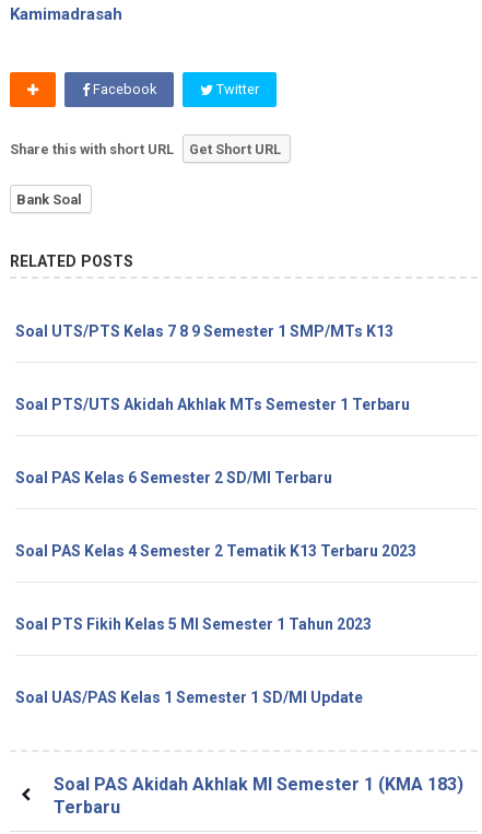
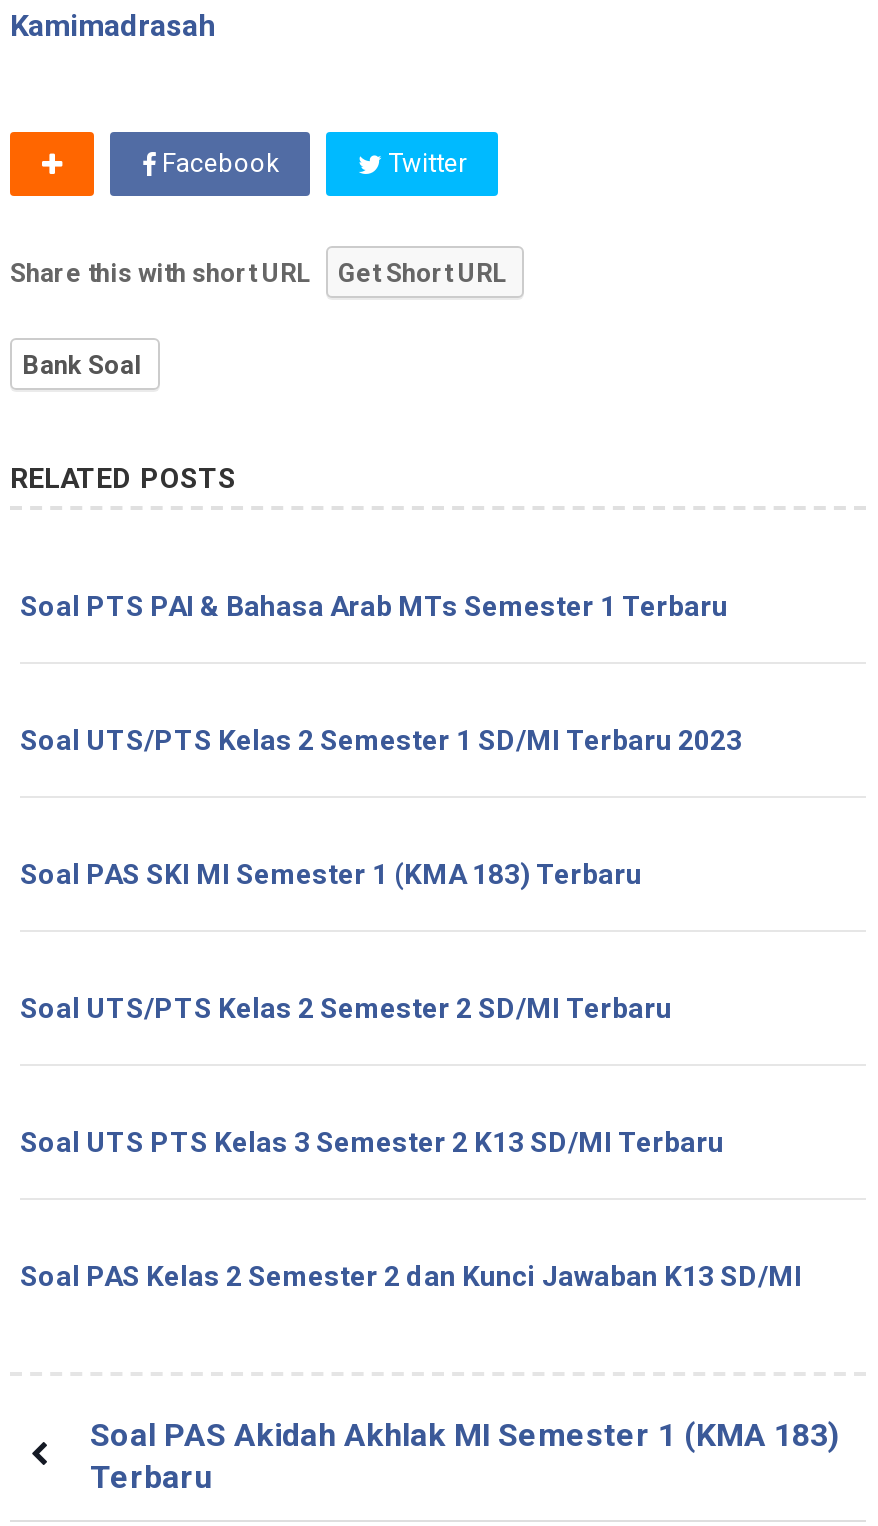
- Soal UTS/PTS Kelas 7 8 9 Semester 1 SMP/MTs K13
+ Soal PTS PAI & Bahasa Arab MTs Semester 1 Terbaru

- Soal PTS/UTS Akidah Akhlak MTs Semester 1 Terbaru
+ Soal UTS/PTS Kelas 2 Semester 1 SD/MI Terbaru 2023

- Soal PAS Kelas 6 Semester 2 SD/MI Terbaru
+ Soal PAS SKI MI Semester 1 (KMA 183) Terbaru

- Soal PAS Kelas 4 Semester 2 Tematik K13 Terbaru 2023
+ Soal UTS/PTS Kelas 2 Semester 2 SD/MI Terbaru

- Soal PTS Fikih Kelas 5 MI Semester 1 Tahun 2023
+ Soal UTS PTS Kelas 3 Semester 2 K13 SD/MI Terbaru

- Soal UAS/PAS Kelas 1 Semester 1 SD/MI Update
+ Soal PAS Kelas 2 Semester 2 dan Kunci Jawaban K13 SD/MI
